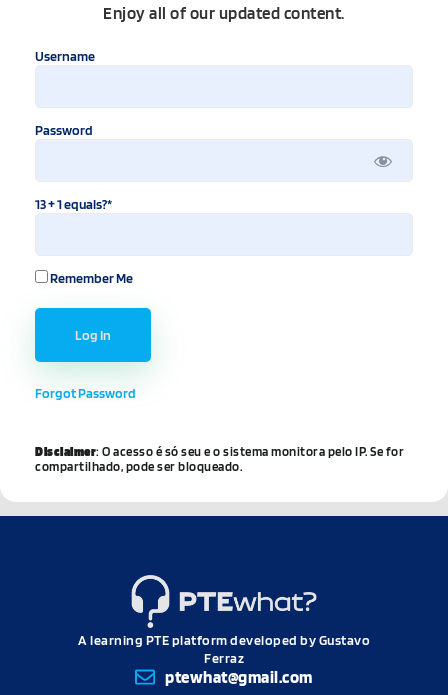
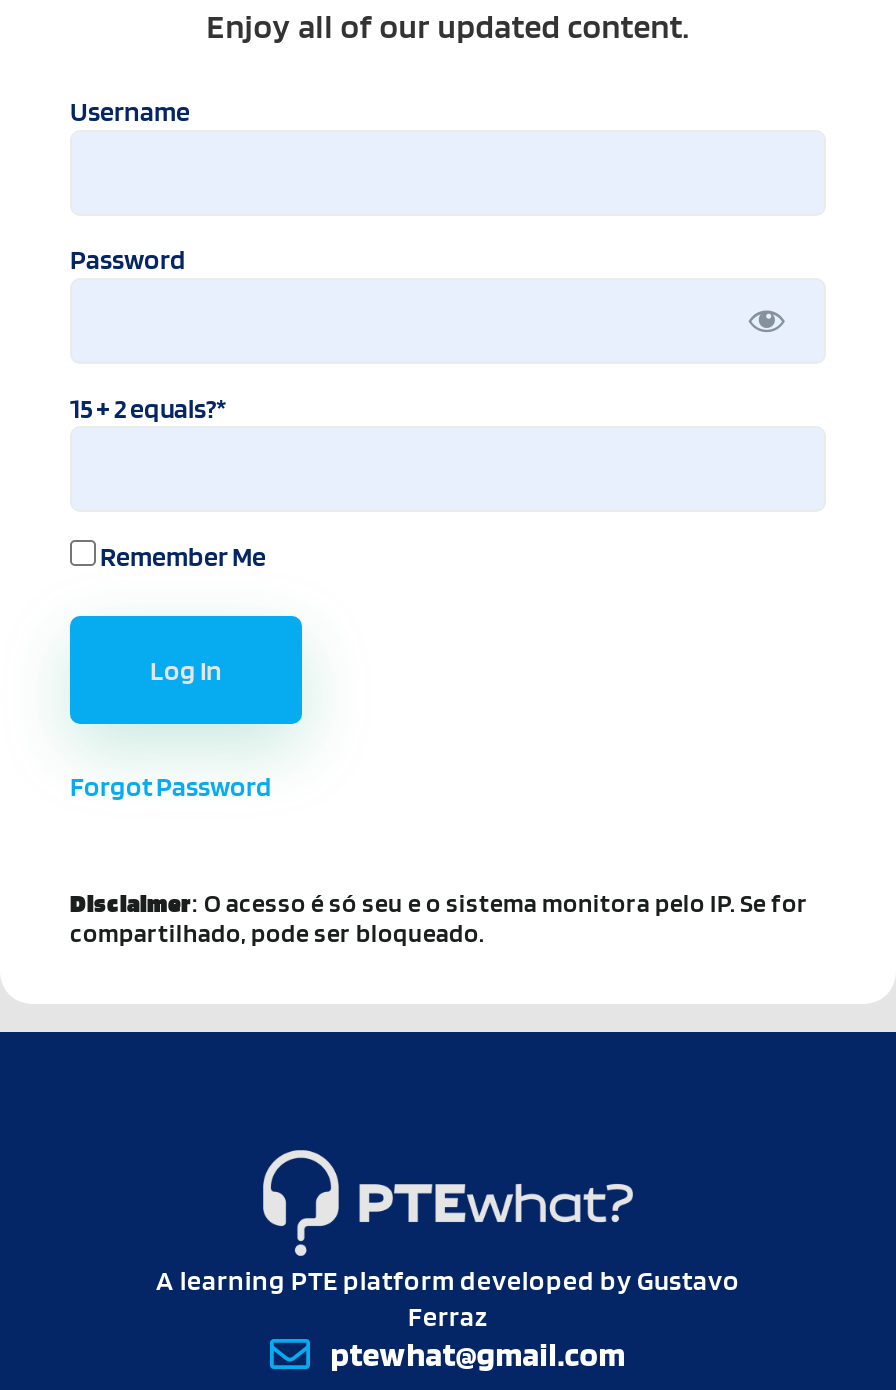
- 13 + 1 equals?*
+ 15 + 2 equals?*
